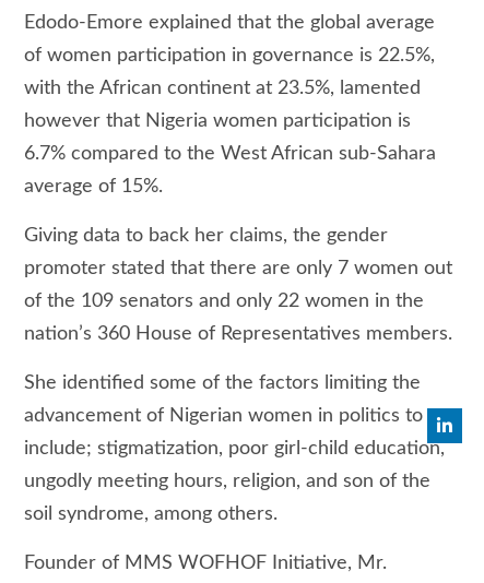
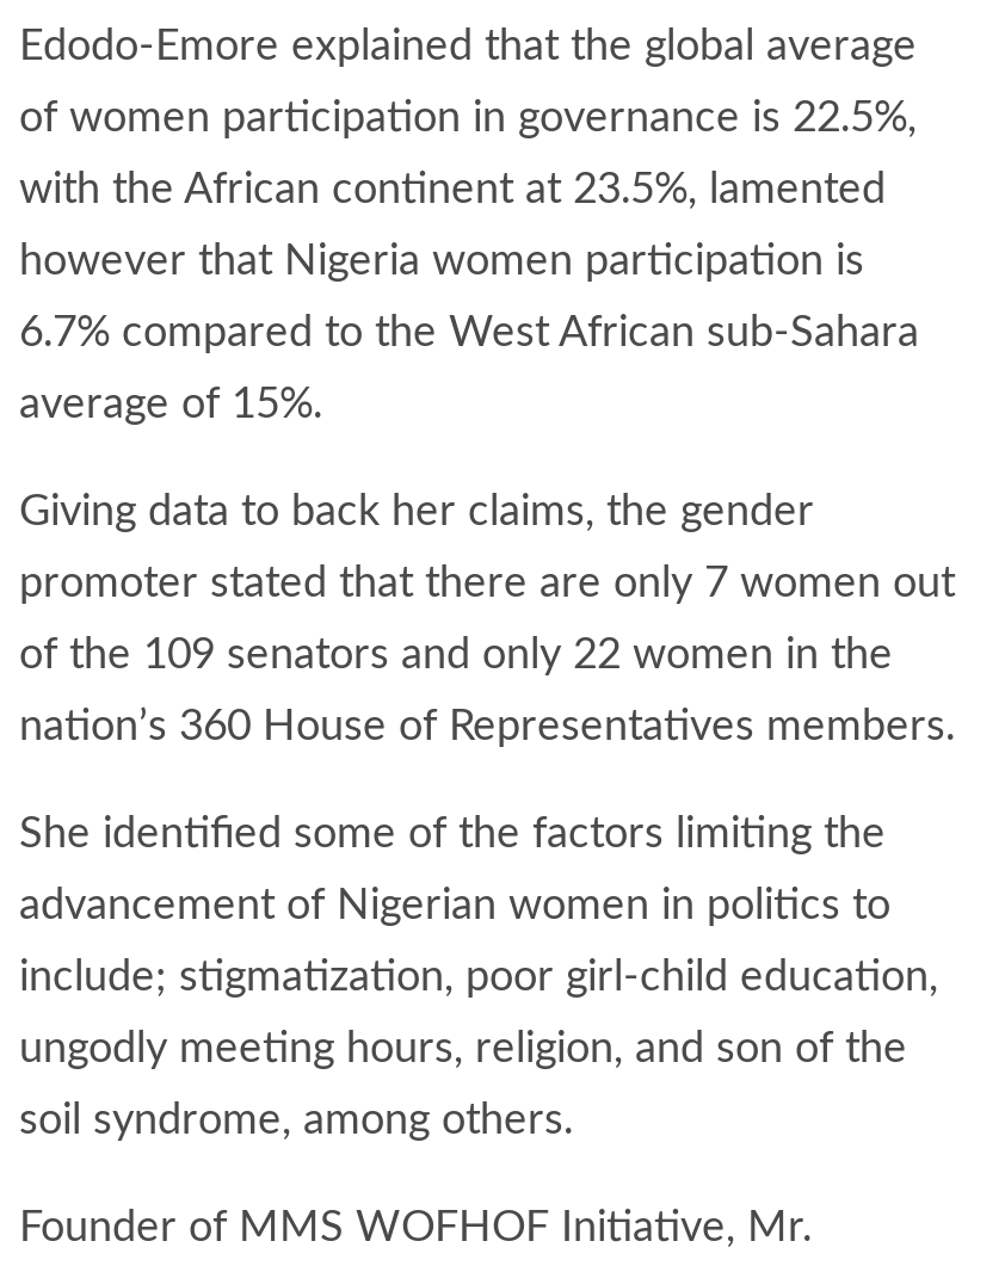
- [image]
